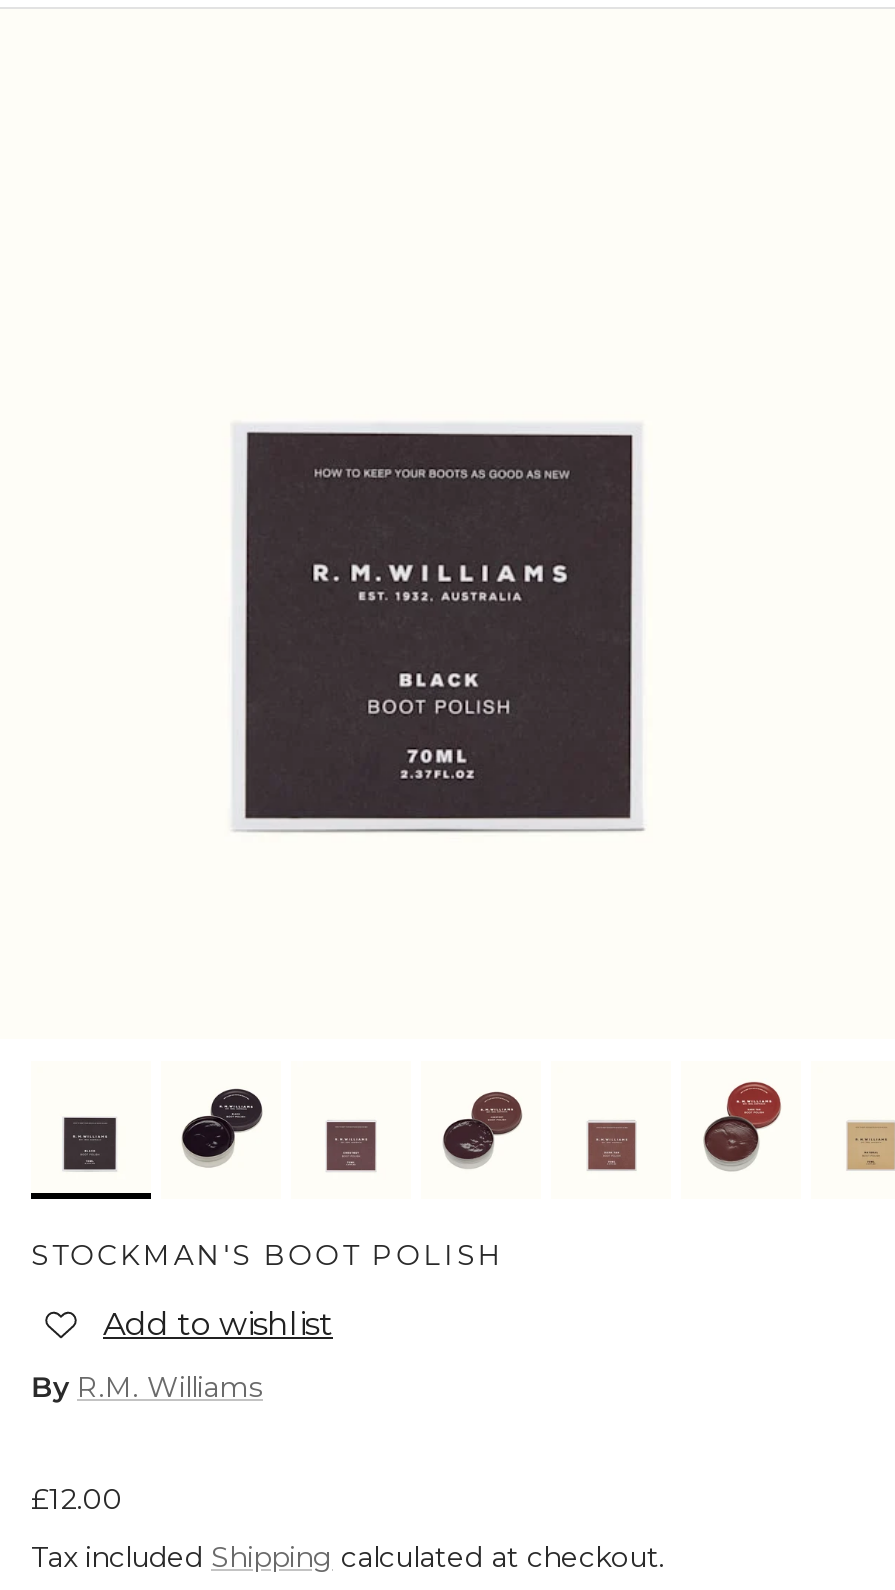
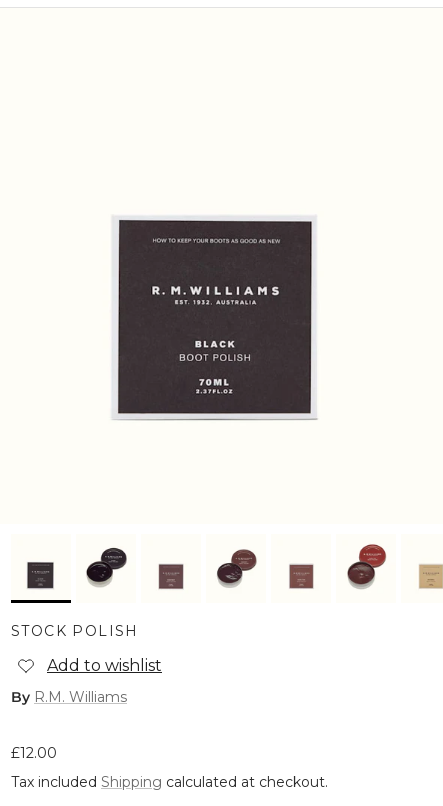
- STOCKMAN'S BOOT POLISH
+ STOCK POLISH
